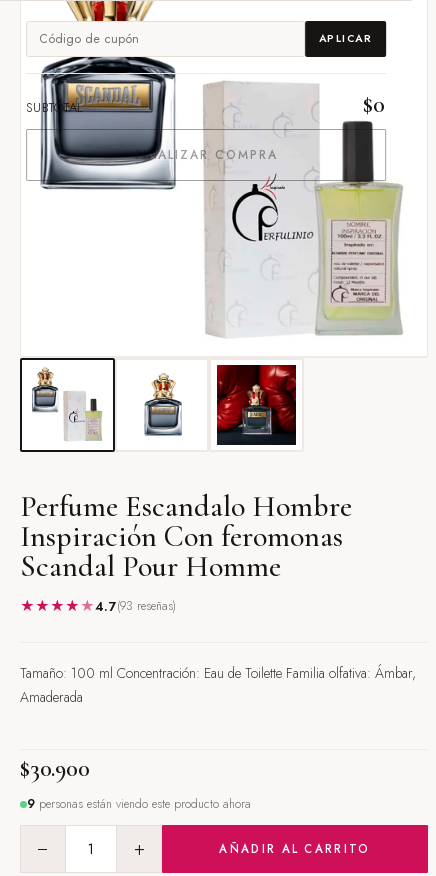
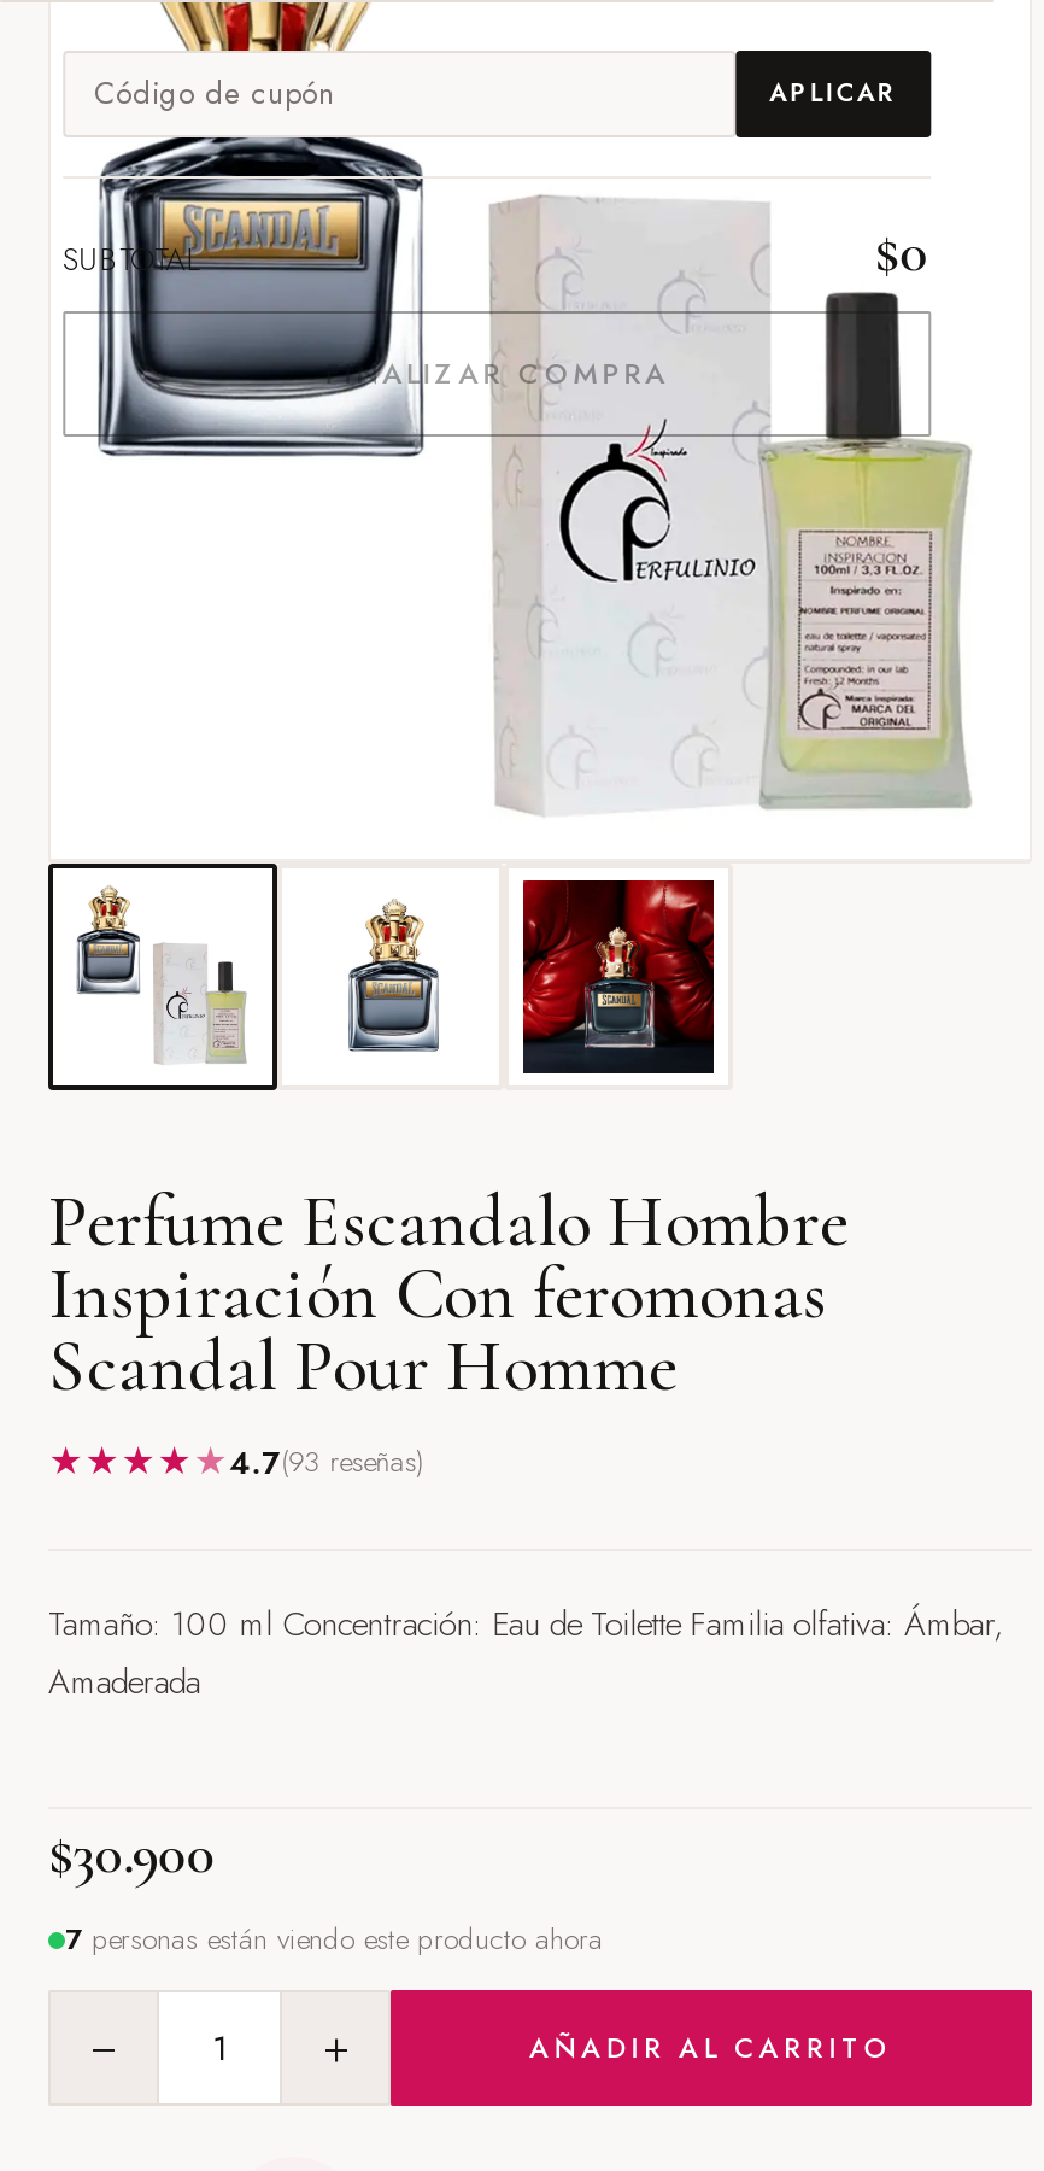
- 9 personas están viendo este producto ahora
+ 7 personas están viendo este producto ahora
